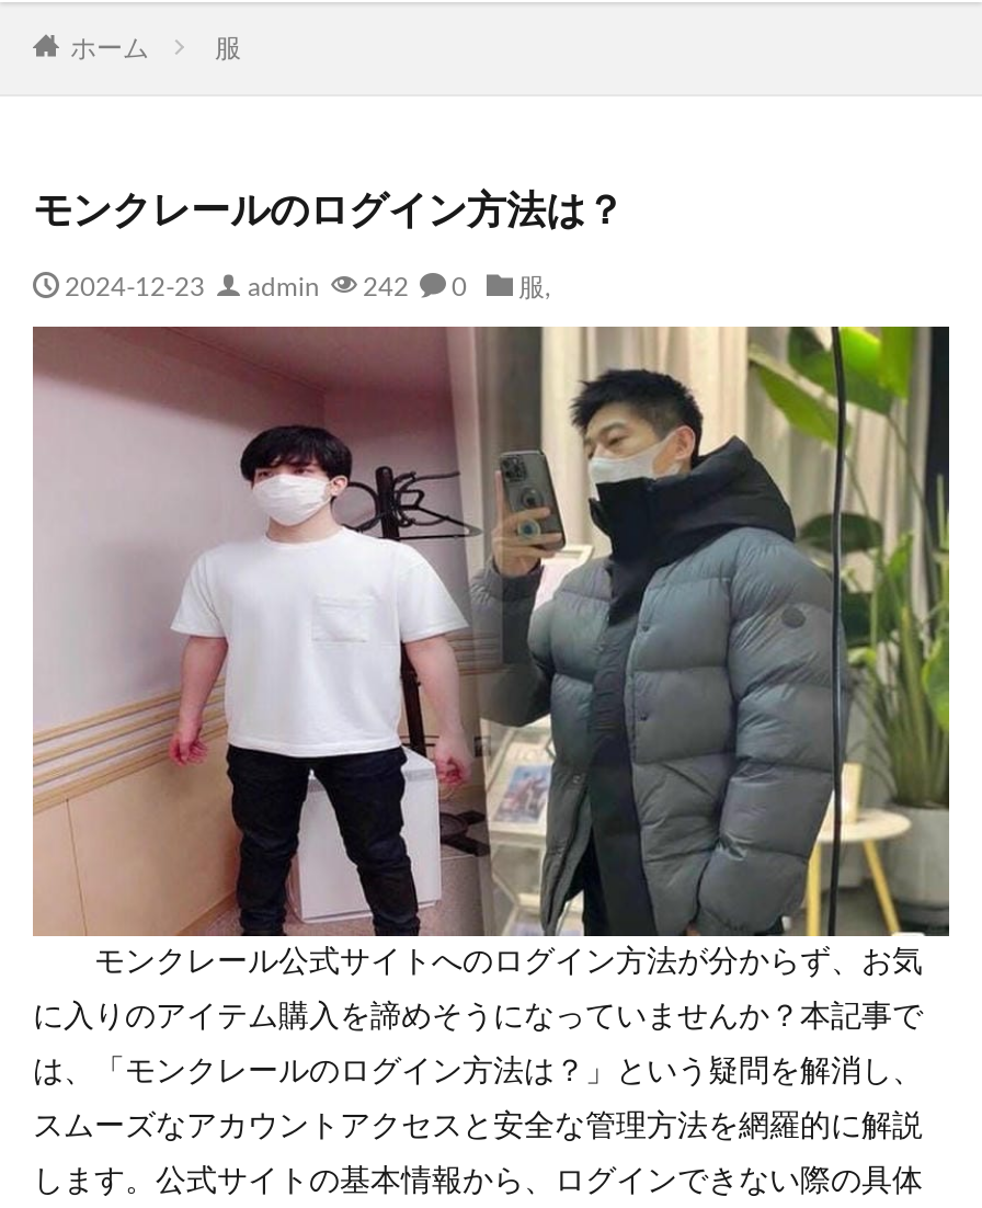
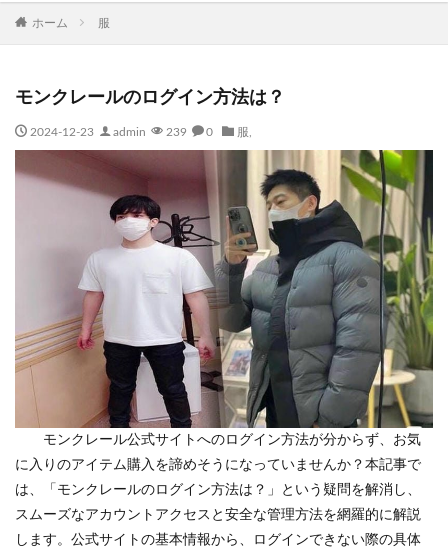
- 2024-12-23 admin 242 0 服,
+ 2024-12-23 admin 239 0 服,
